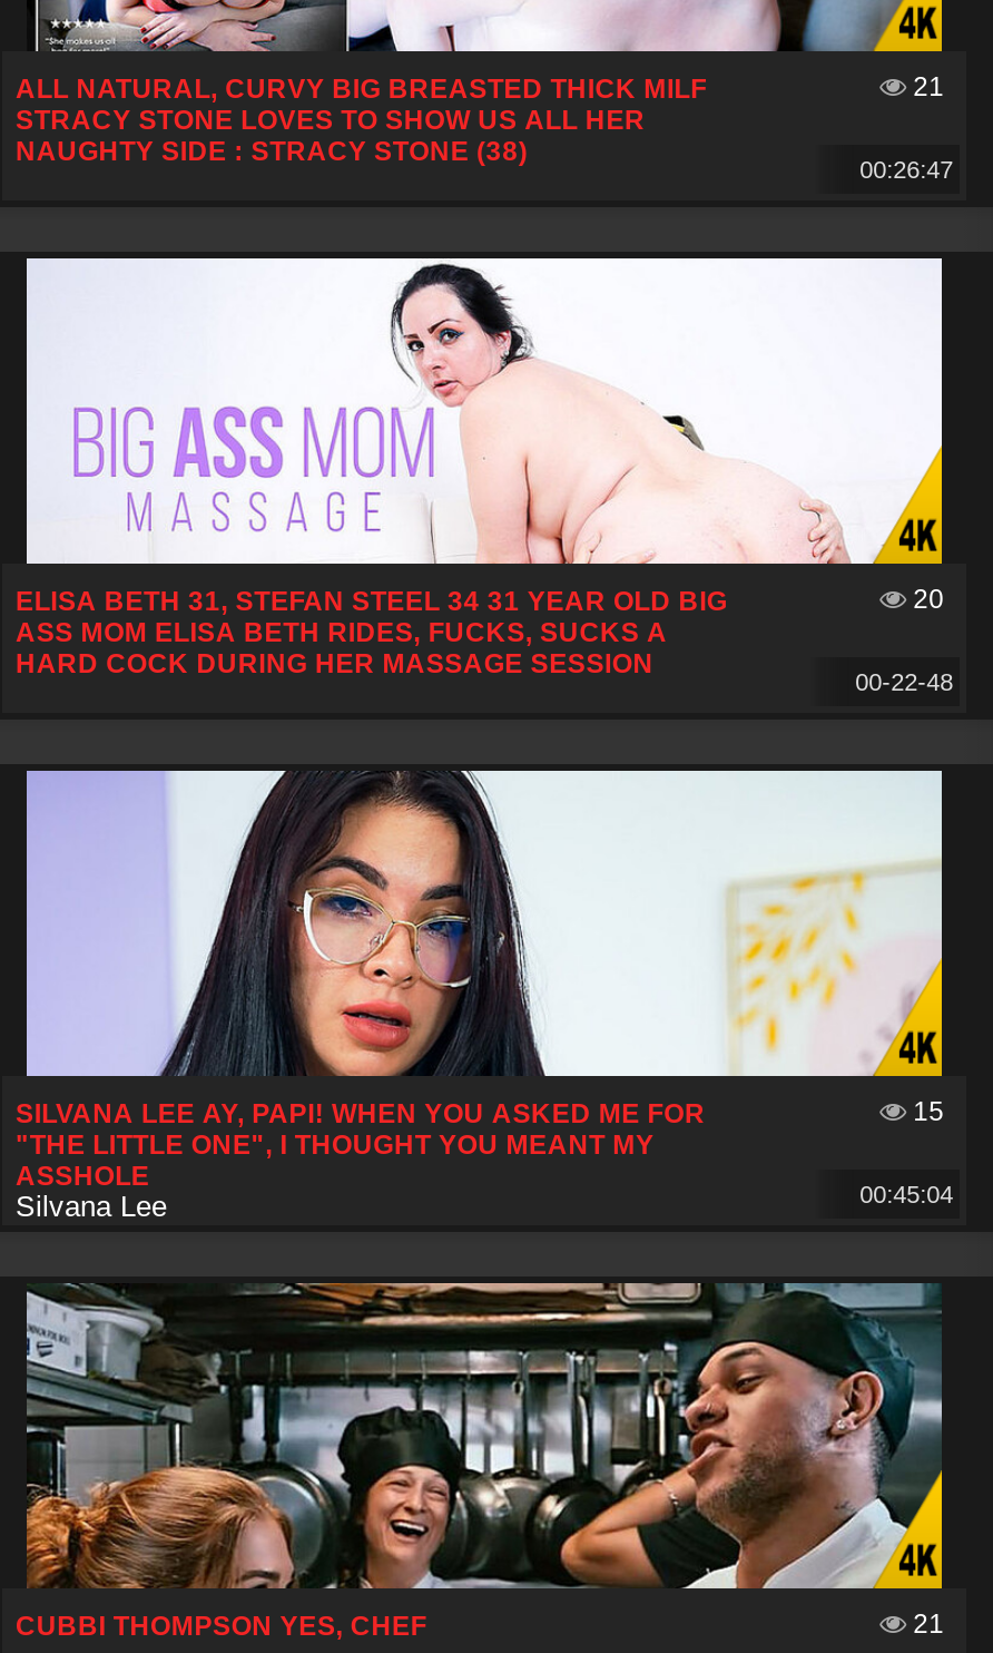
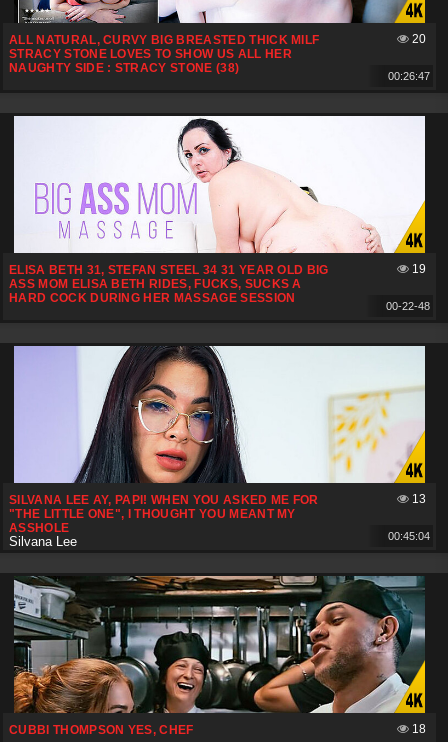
- 21
+ 20

- 20
+ 19

- 15
+ 13

- 21
+ 18
